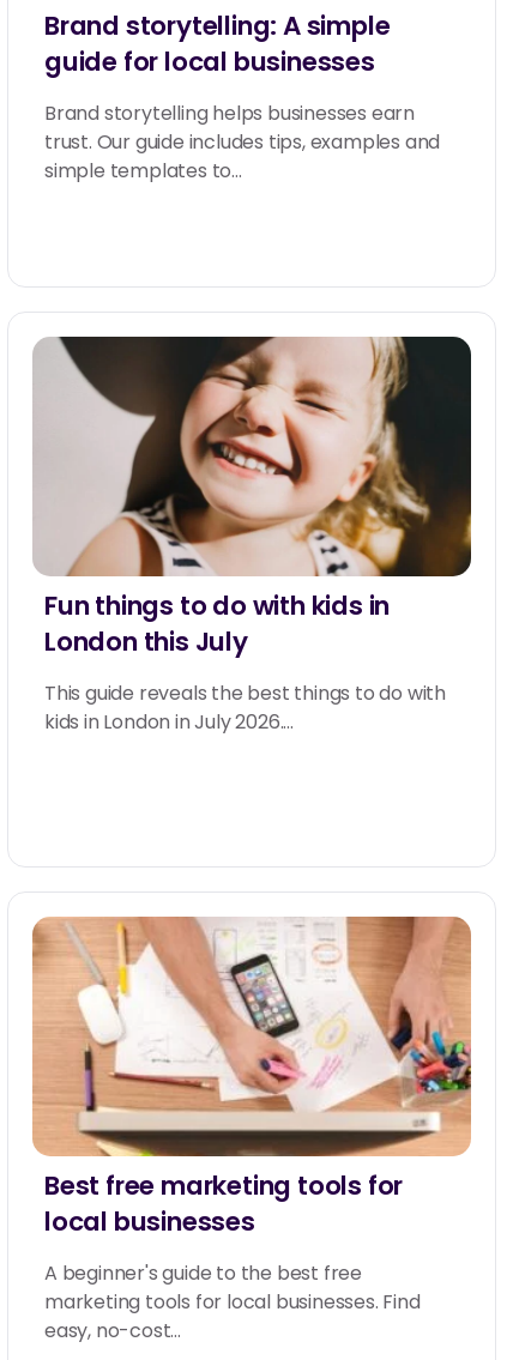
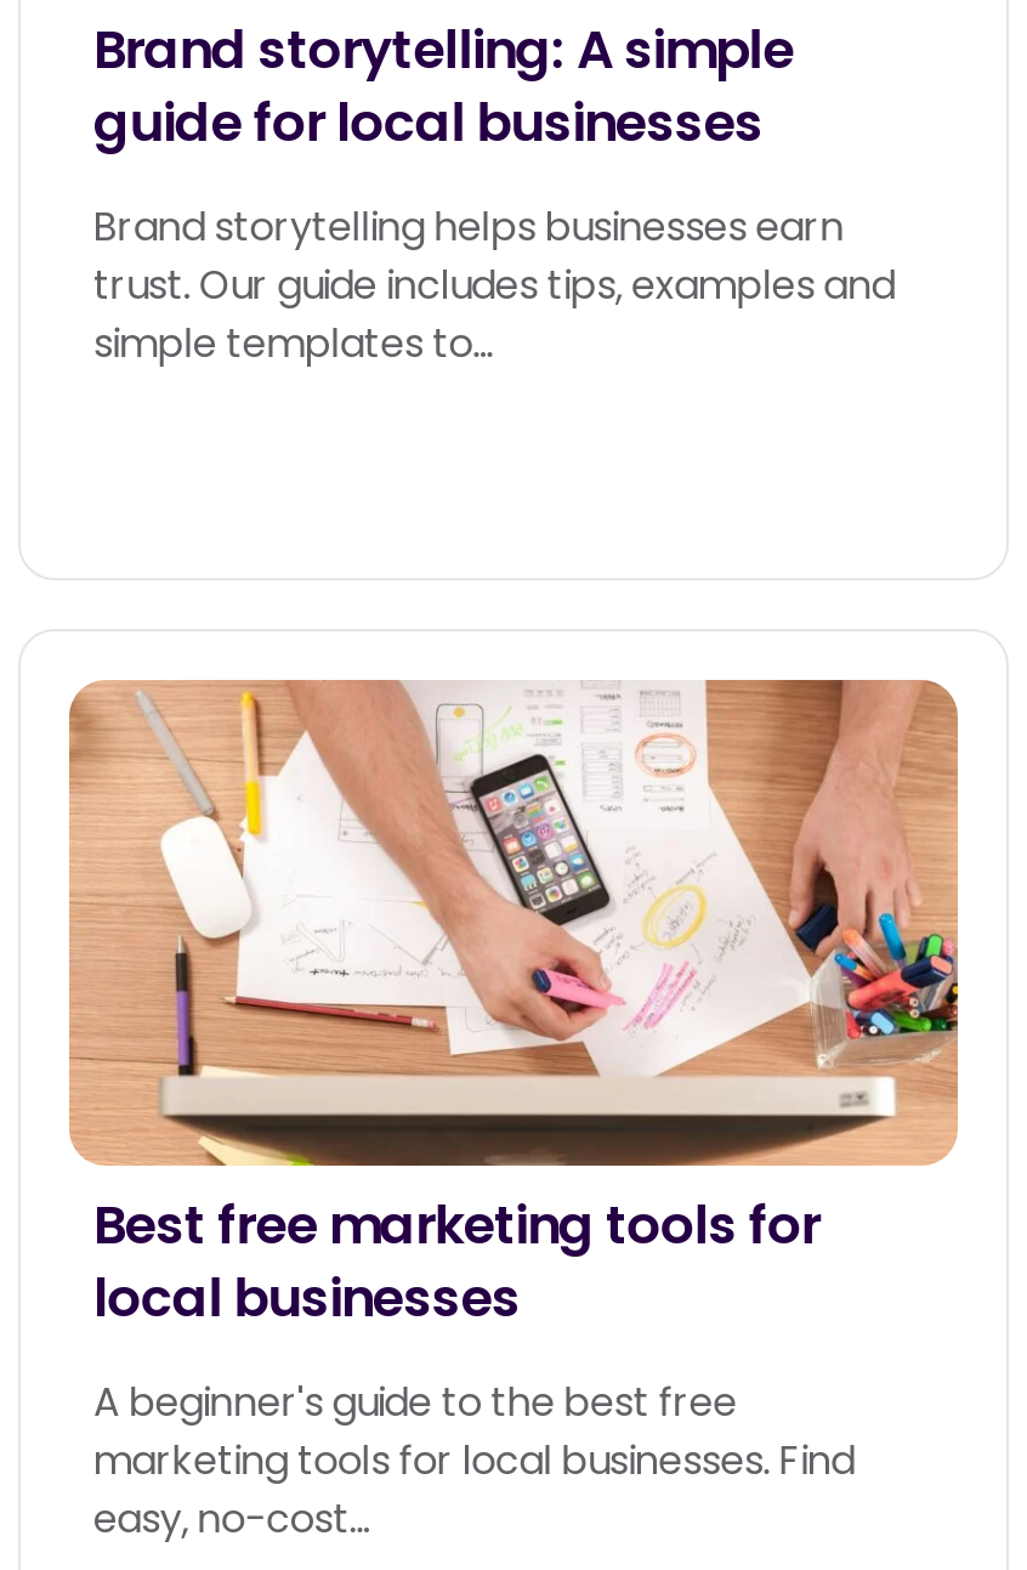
- [image]
- Fun things to do with kids in
- London this July
- This guide reveals the best things to do with
- kids in London in July 2026....
